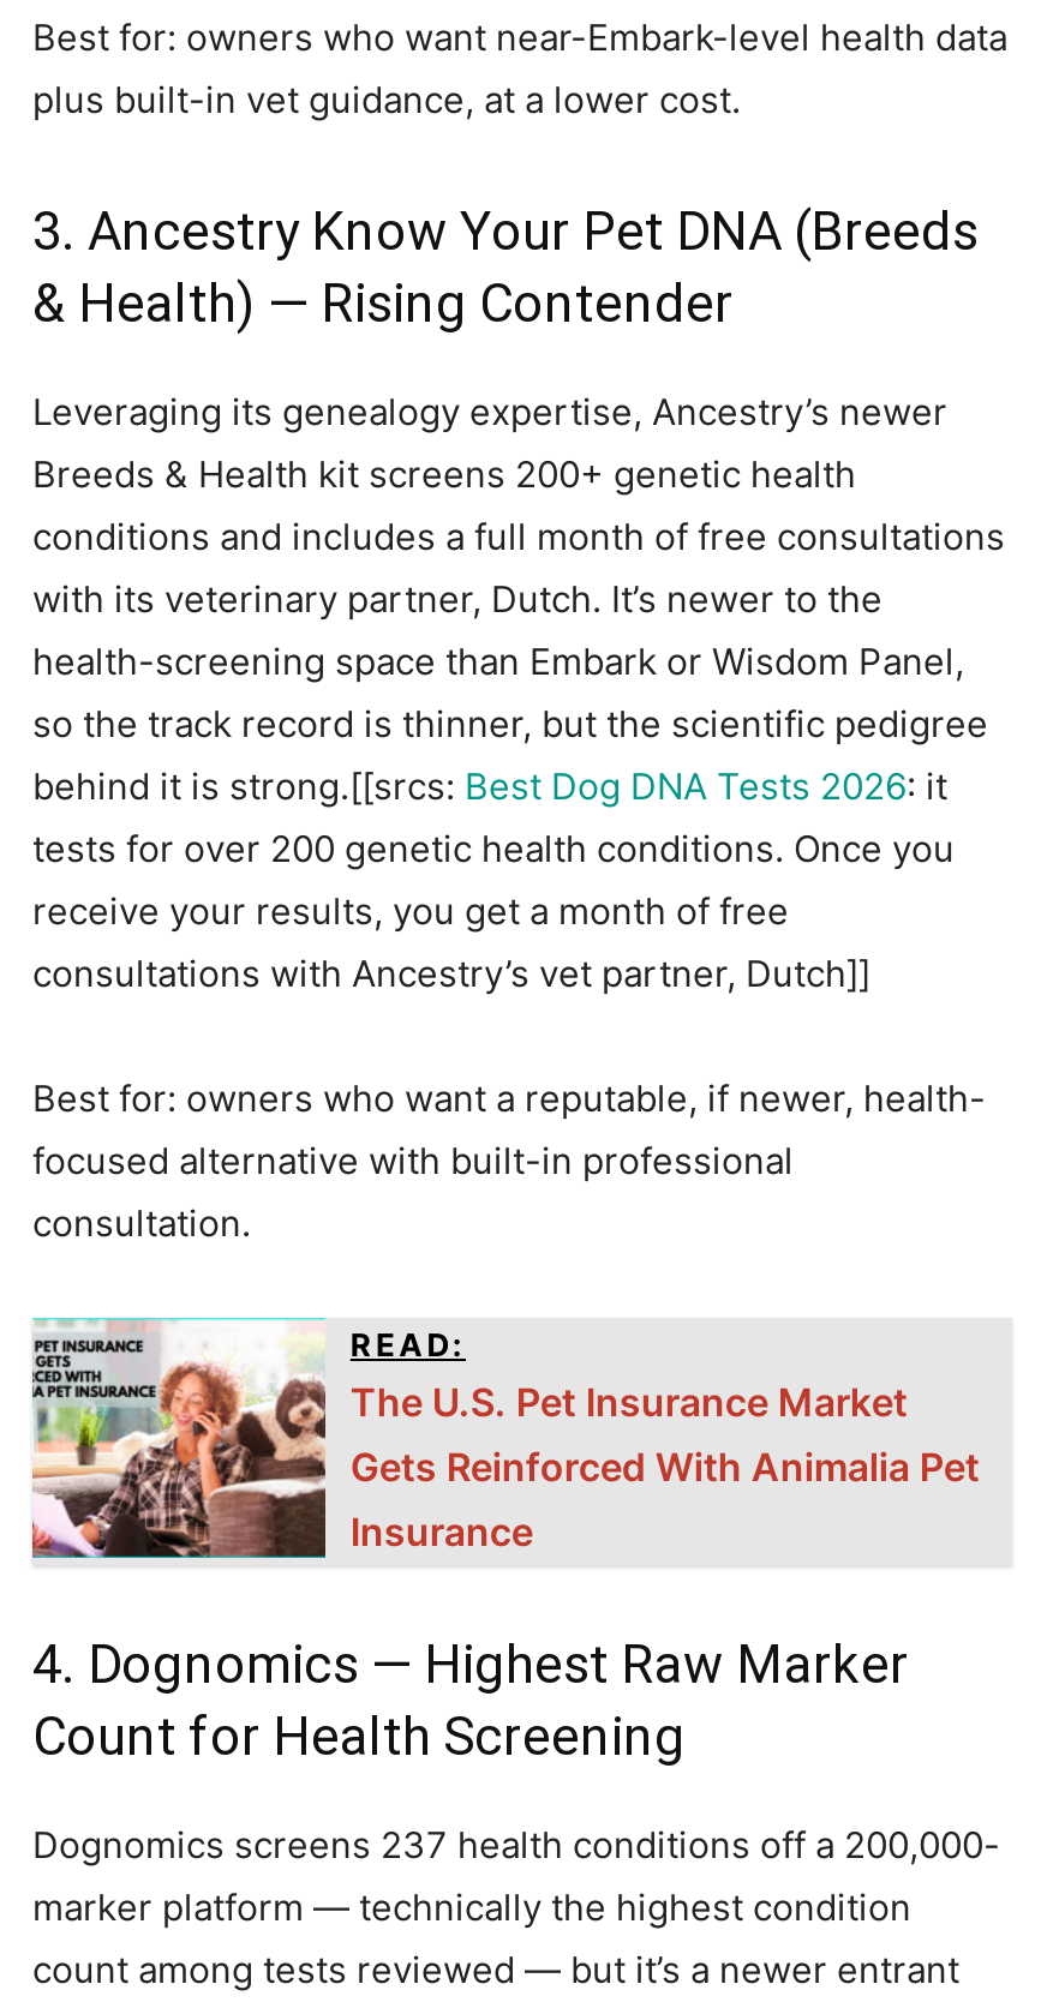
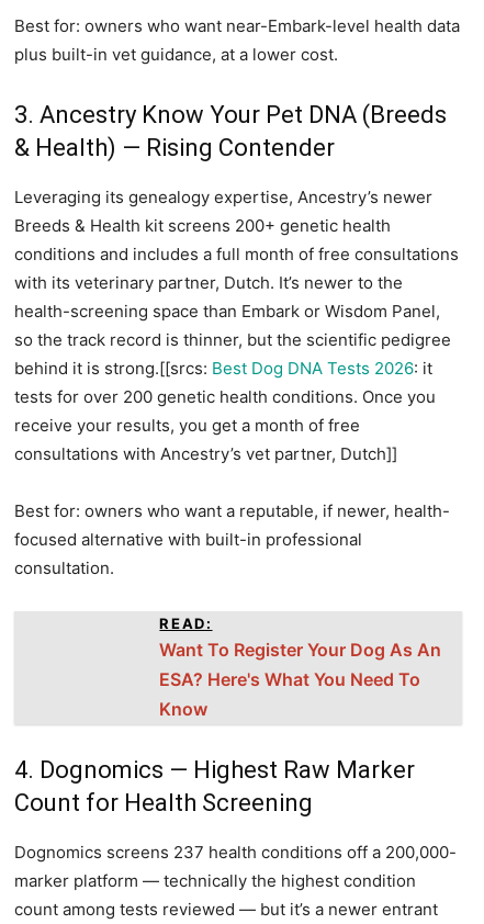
- [image]

- The U.S. Pet Insurance Market
- Gets Reinforced With Animalia Pet
- Insurance
+ Want To Register Your Dog As An
+ ESA? Here's What You Need To
+ Know
